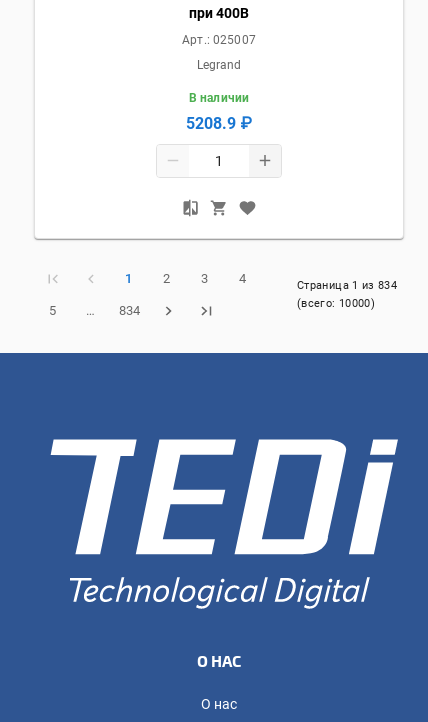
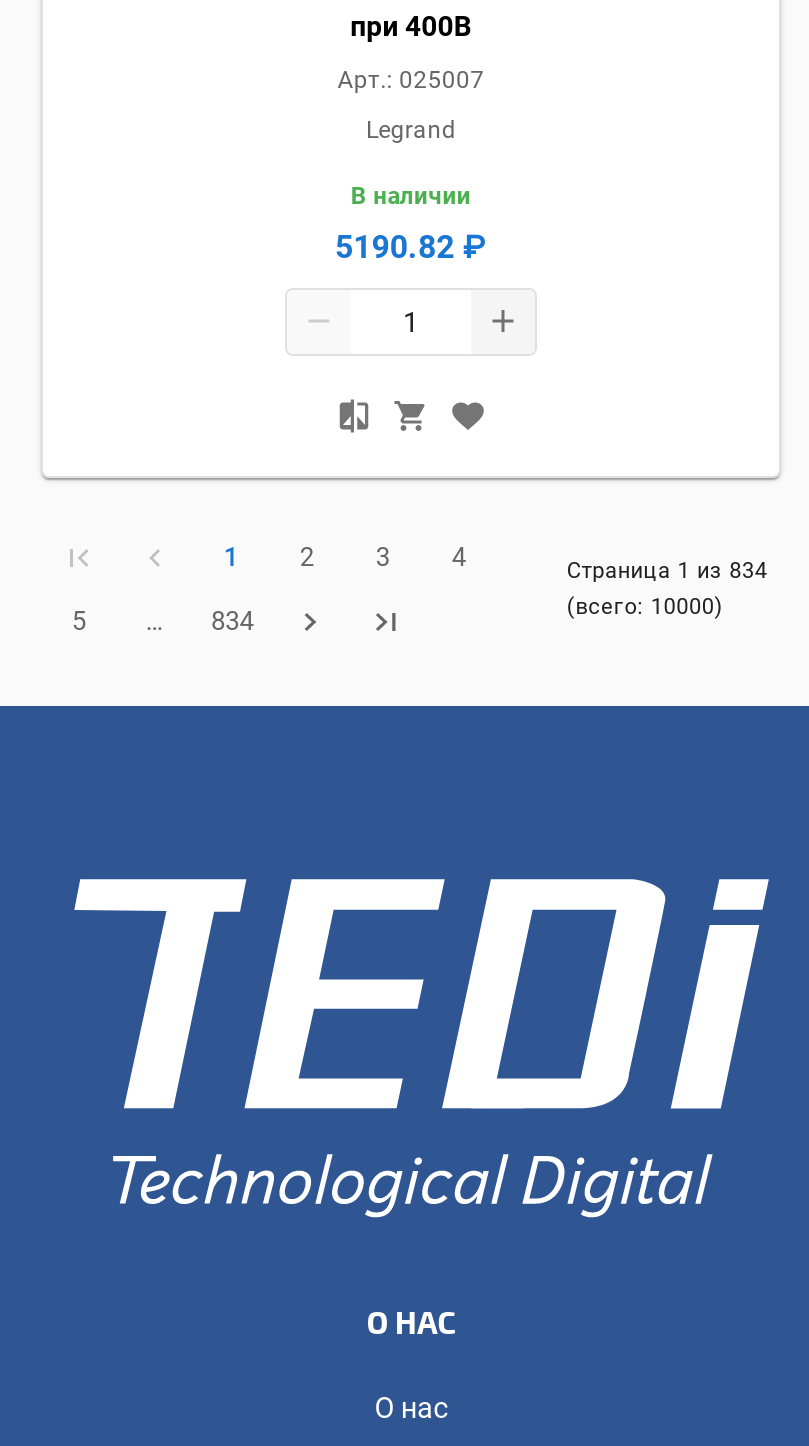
- 5208.9 ₽
+ 5190.82 ₽
